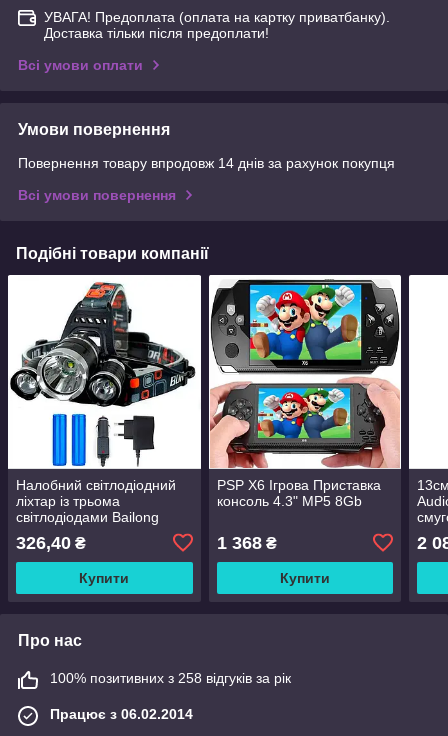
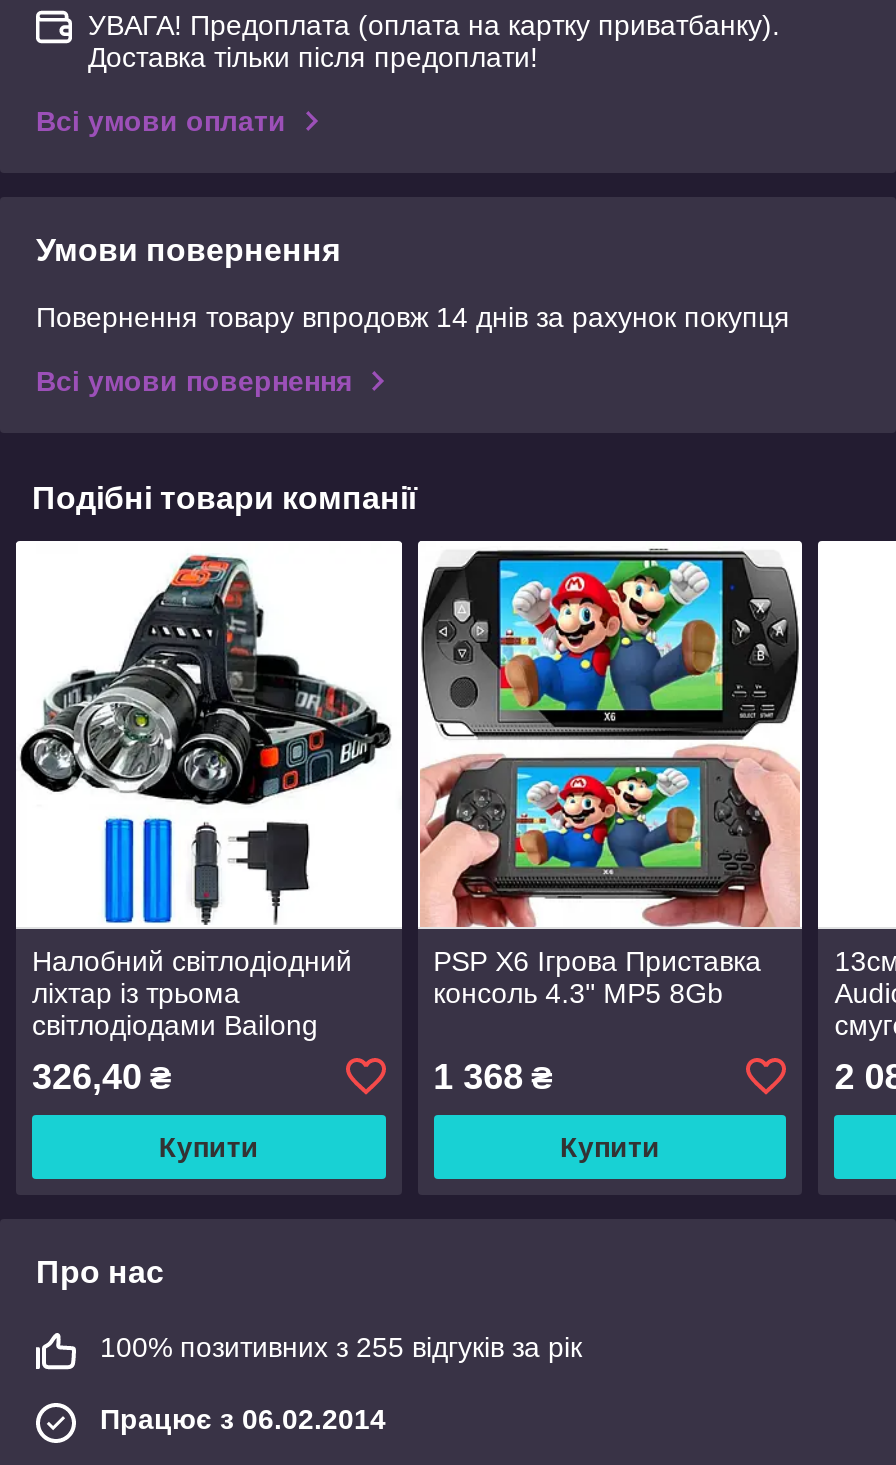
- 100% позитивних з 258 відгуків за рік
+ 100% позитивних з 255 відгуків за рік
